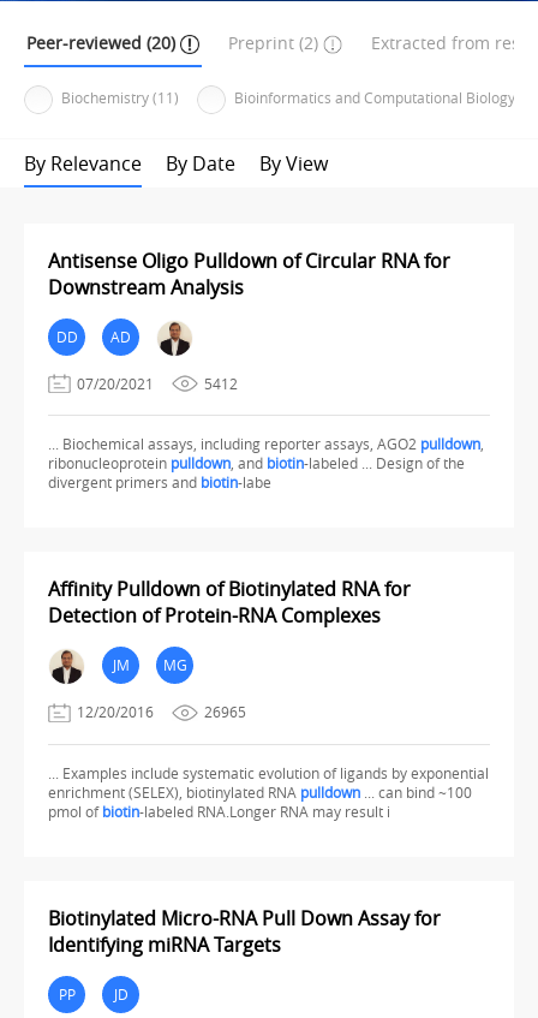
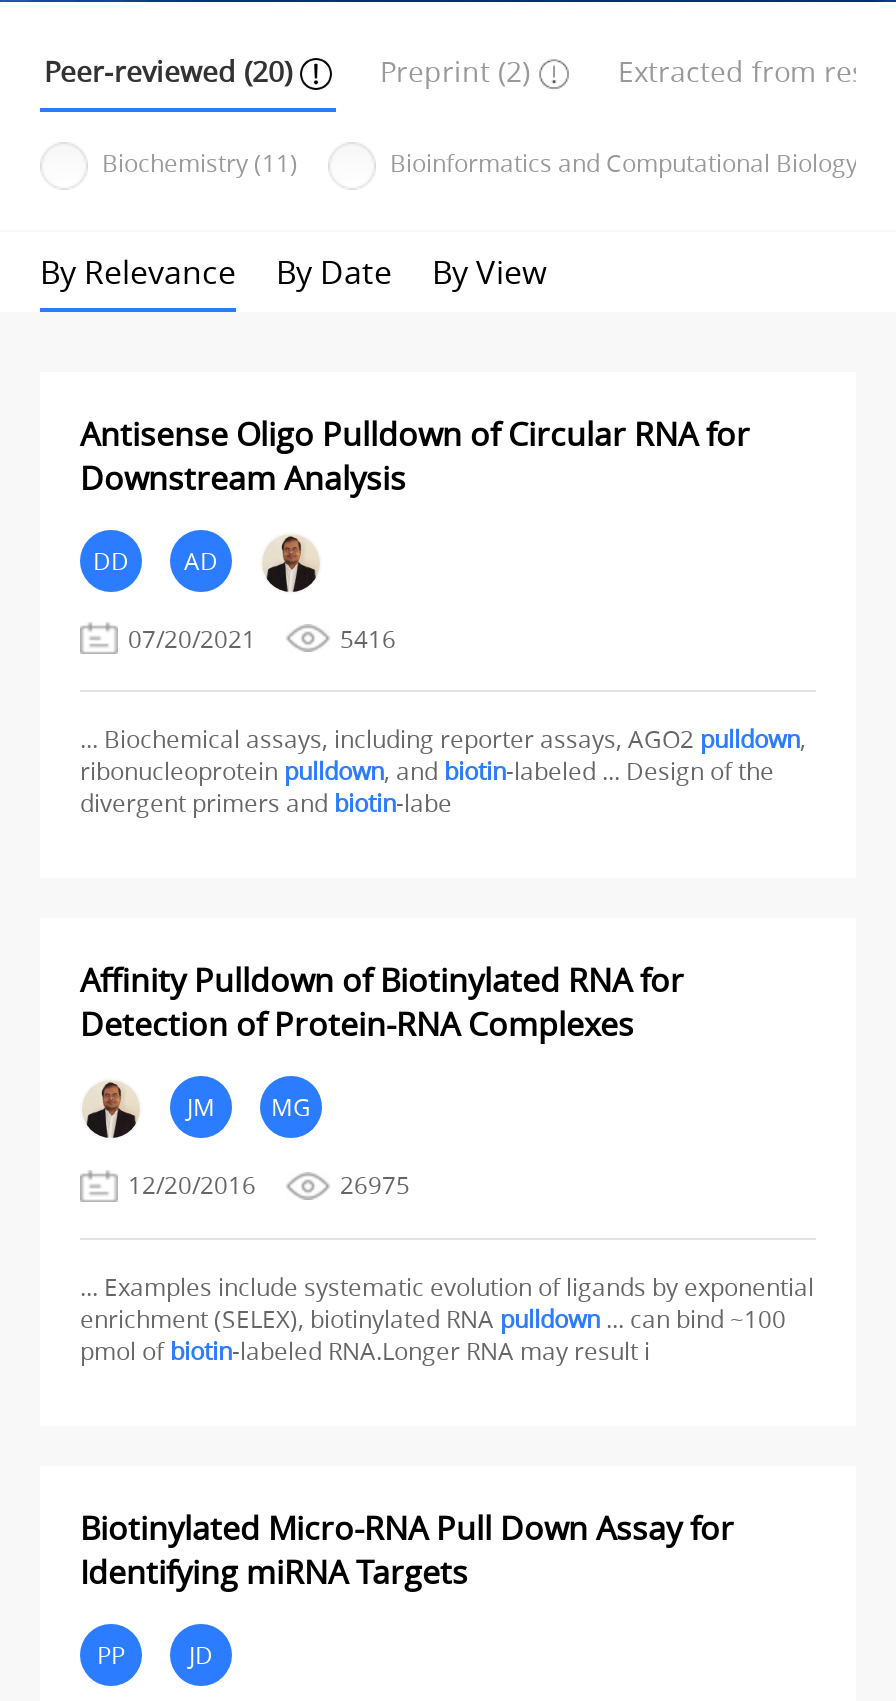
- 5412
+ 5416

- 26965
+ 26975
